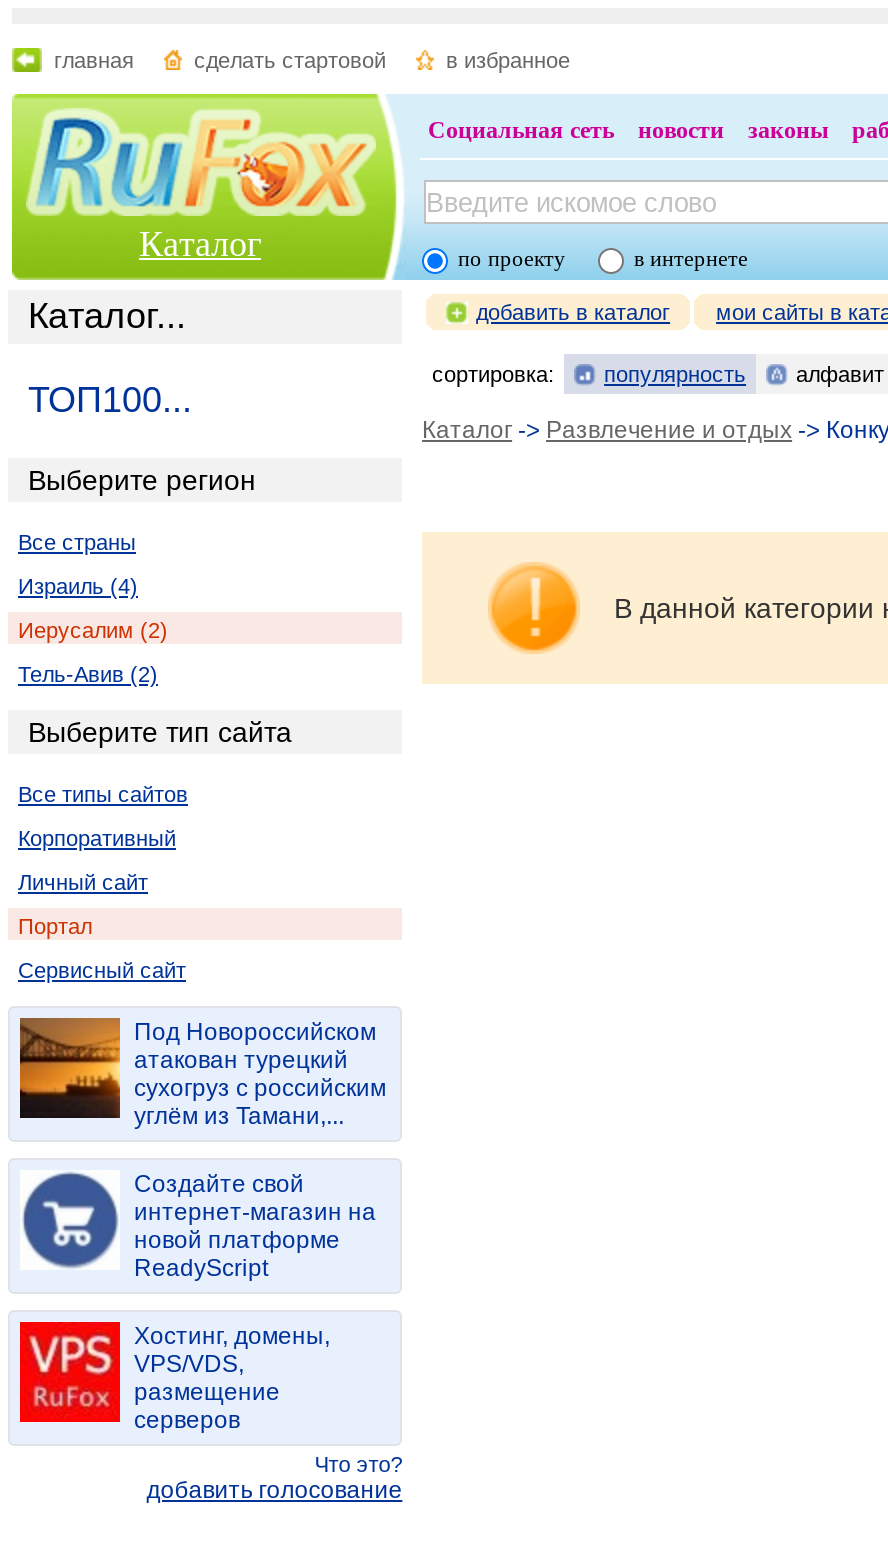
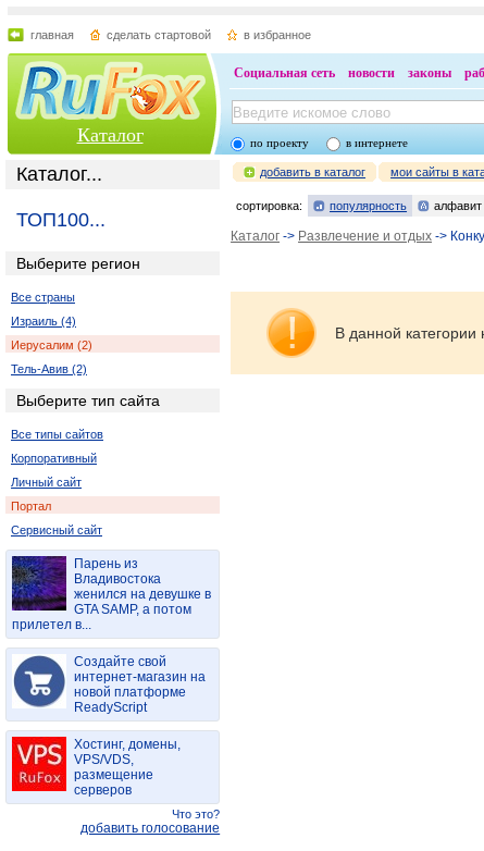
- [image]
- Под Новороссийском
- атакован турецкий
- сухогруз с российским
- углём из Тамани,...
+ [image]
+ Парень из
+ Владивостока
+ женился на девушке в
+ GTA SAMP, а потом
+ прилетел в...
